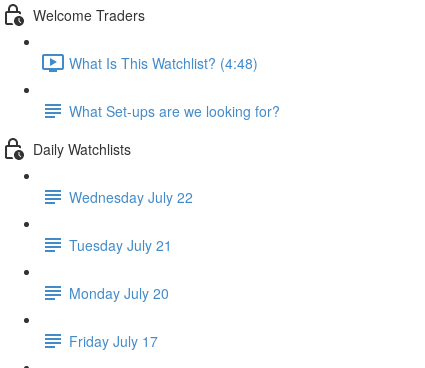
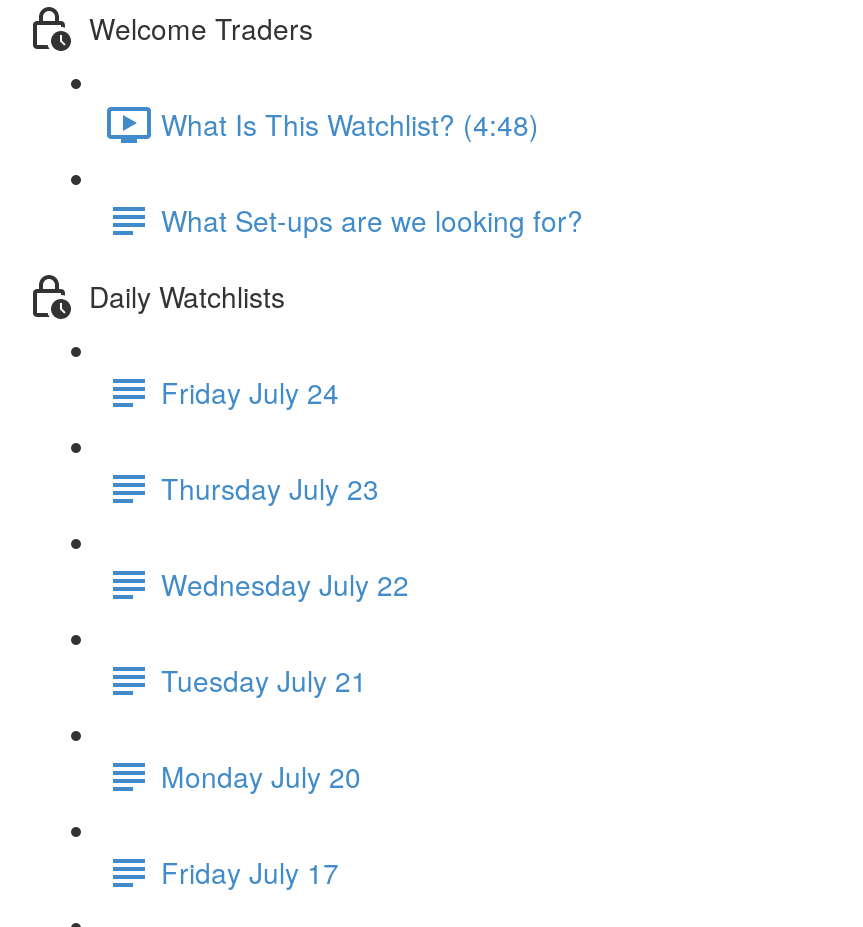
+ Friday July 24
+ Thursday July 23
